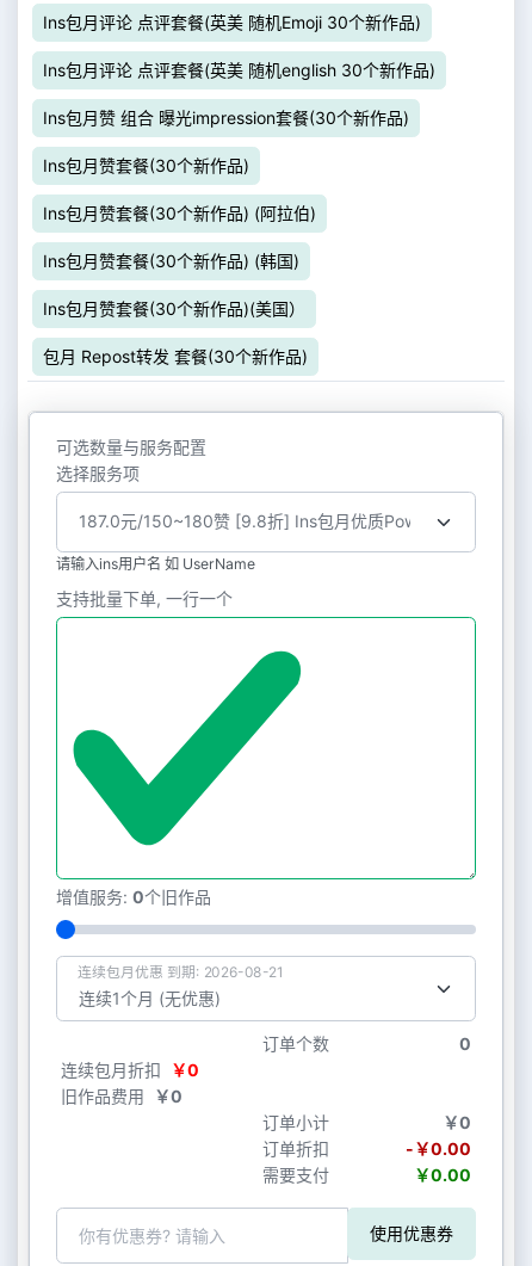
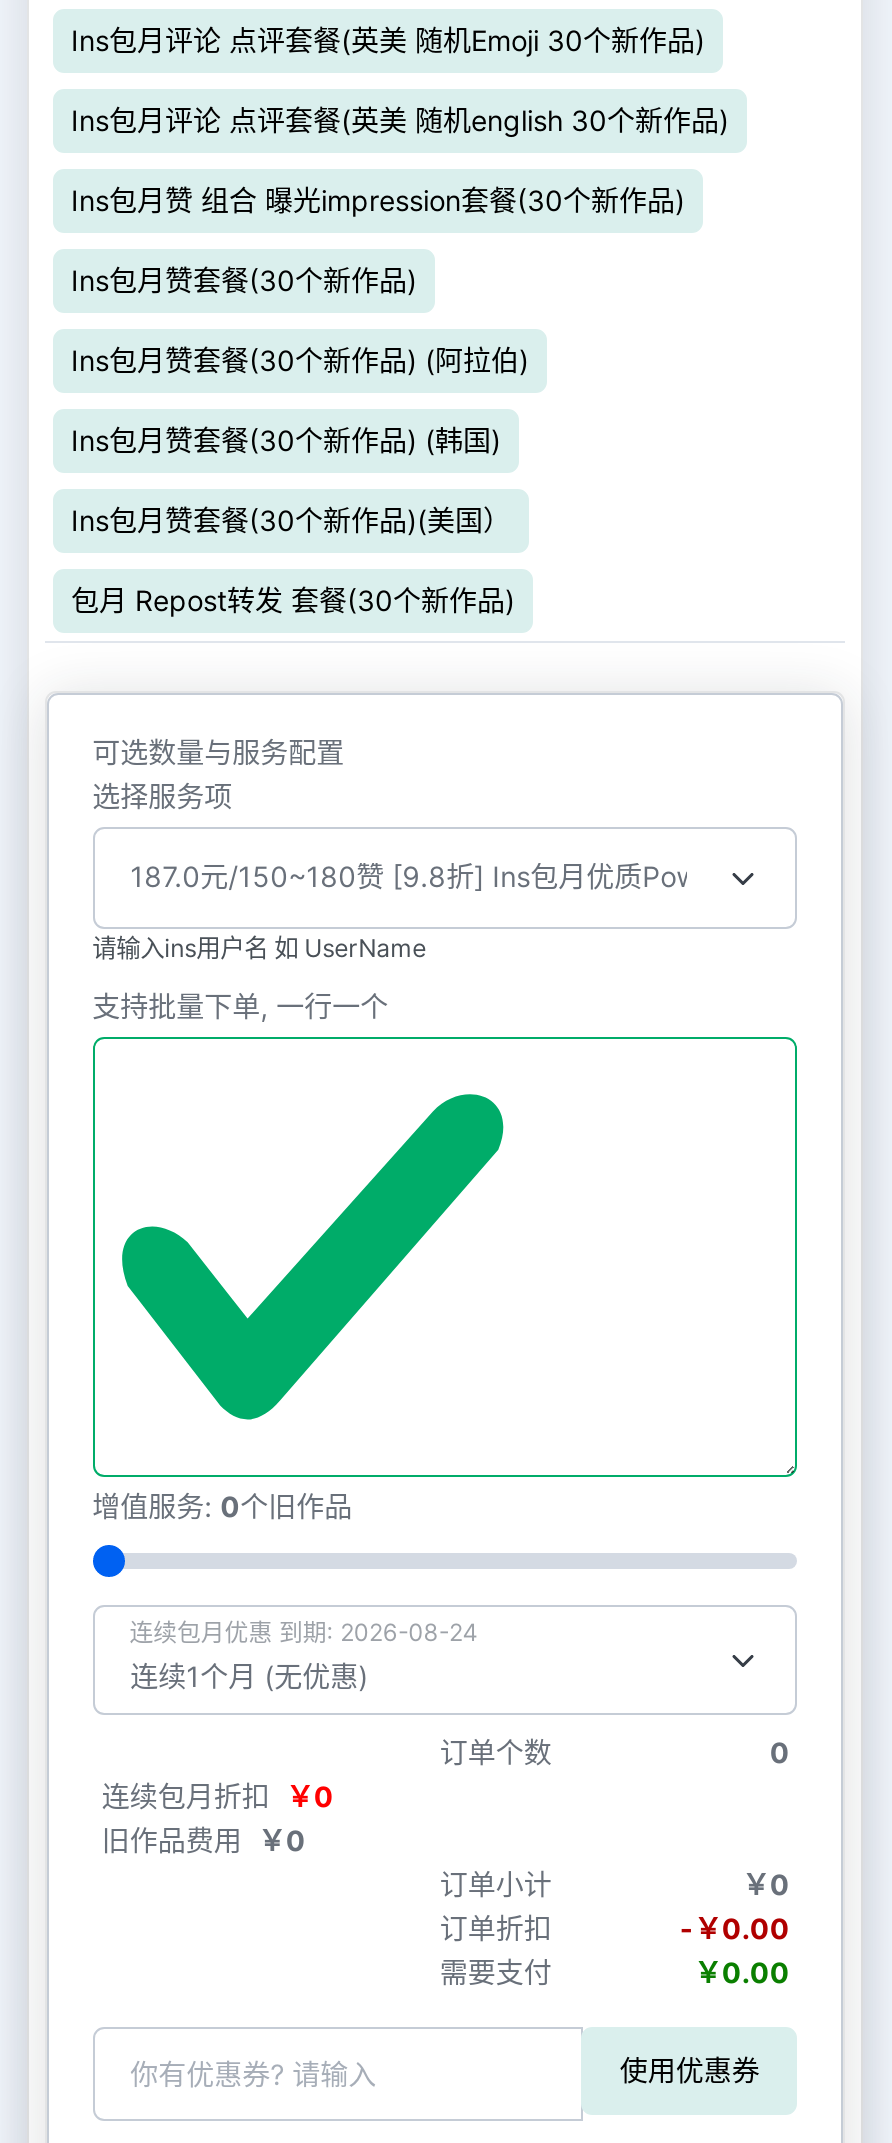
- 连续包月优惠 到期: 2026-08-21
+ 连续包月优惠 到期: 2026-08-24
